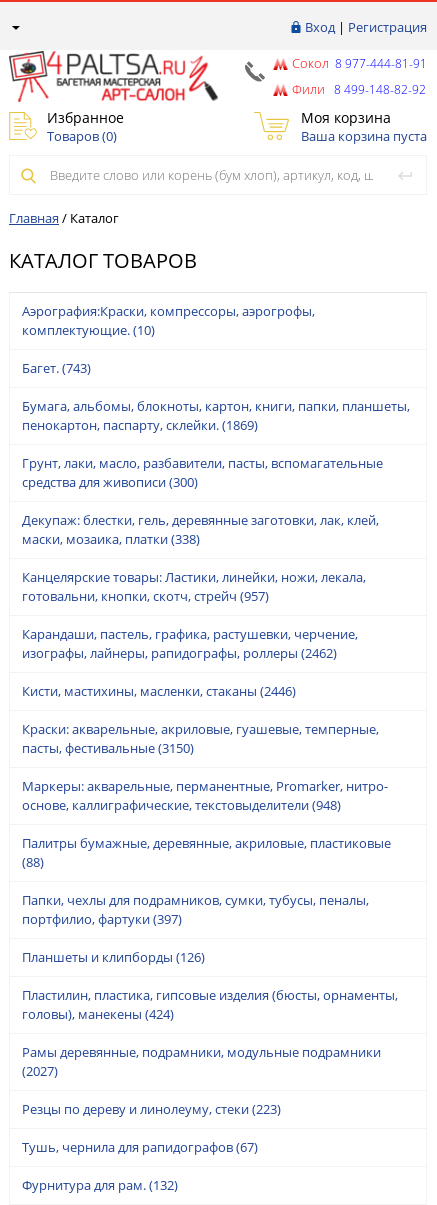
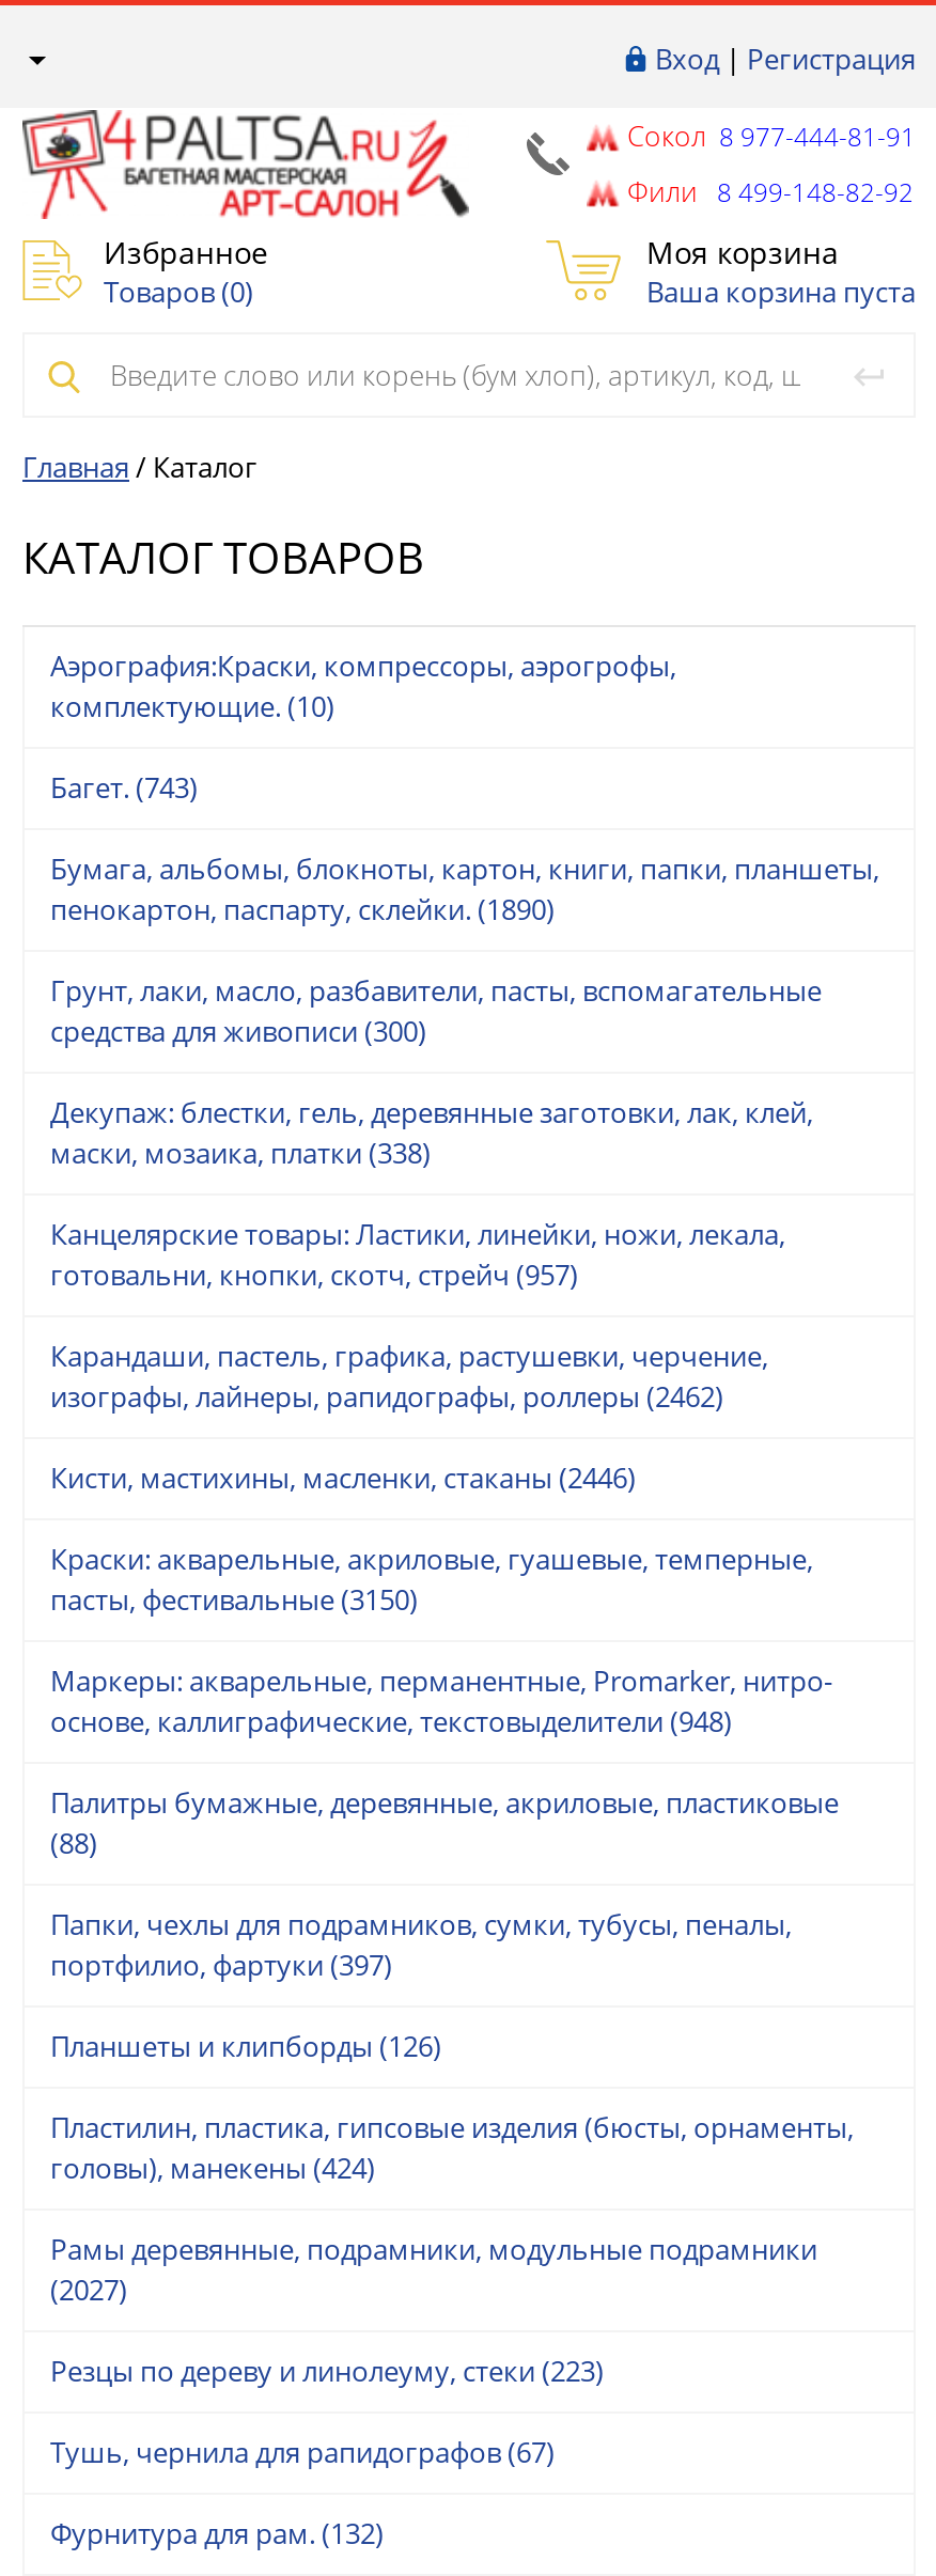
- пенокартон, паспарту, склейки. (1869)
+ пенокартон, паспарту, склейки. (1890)
